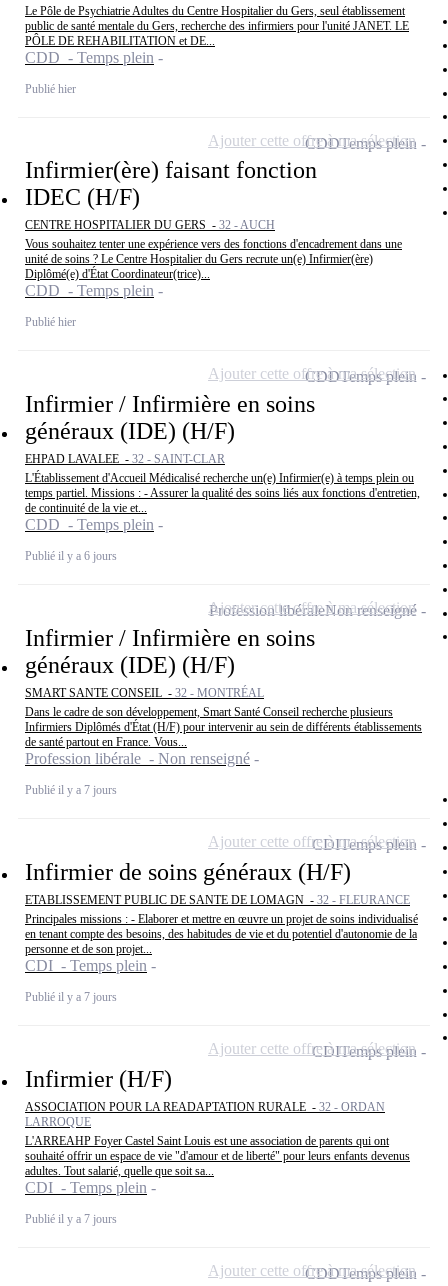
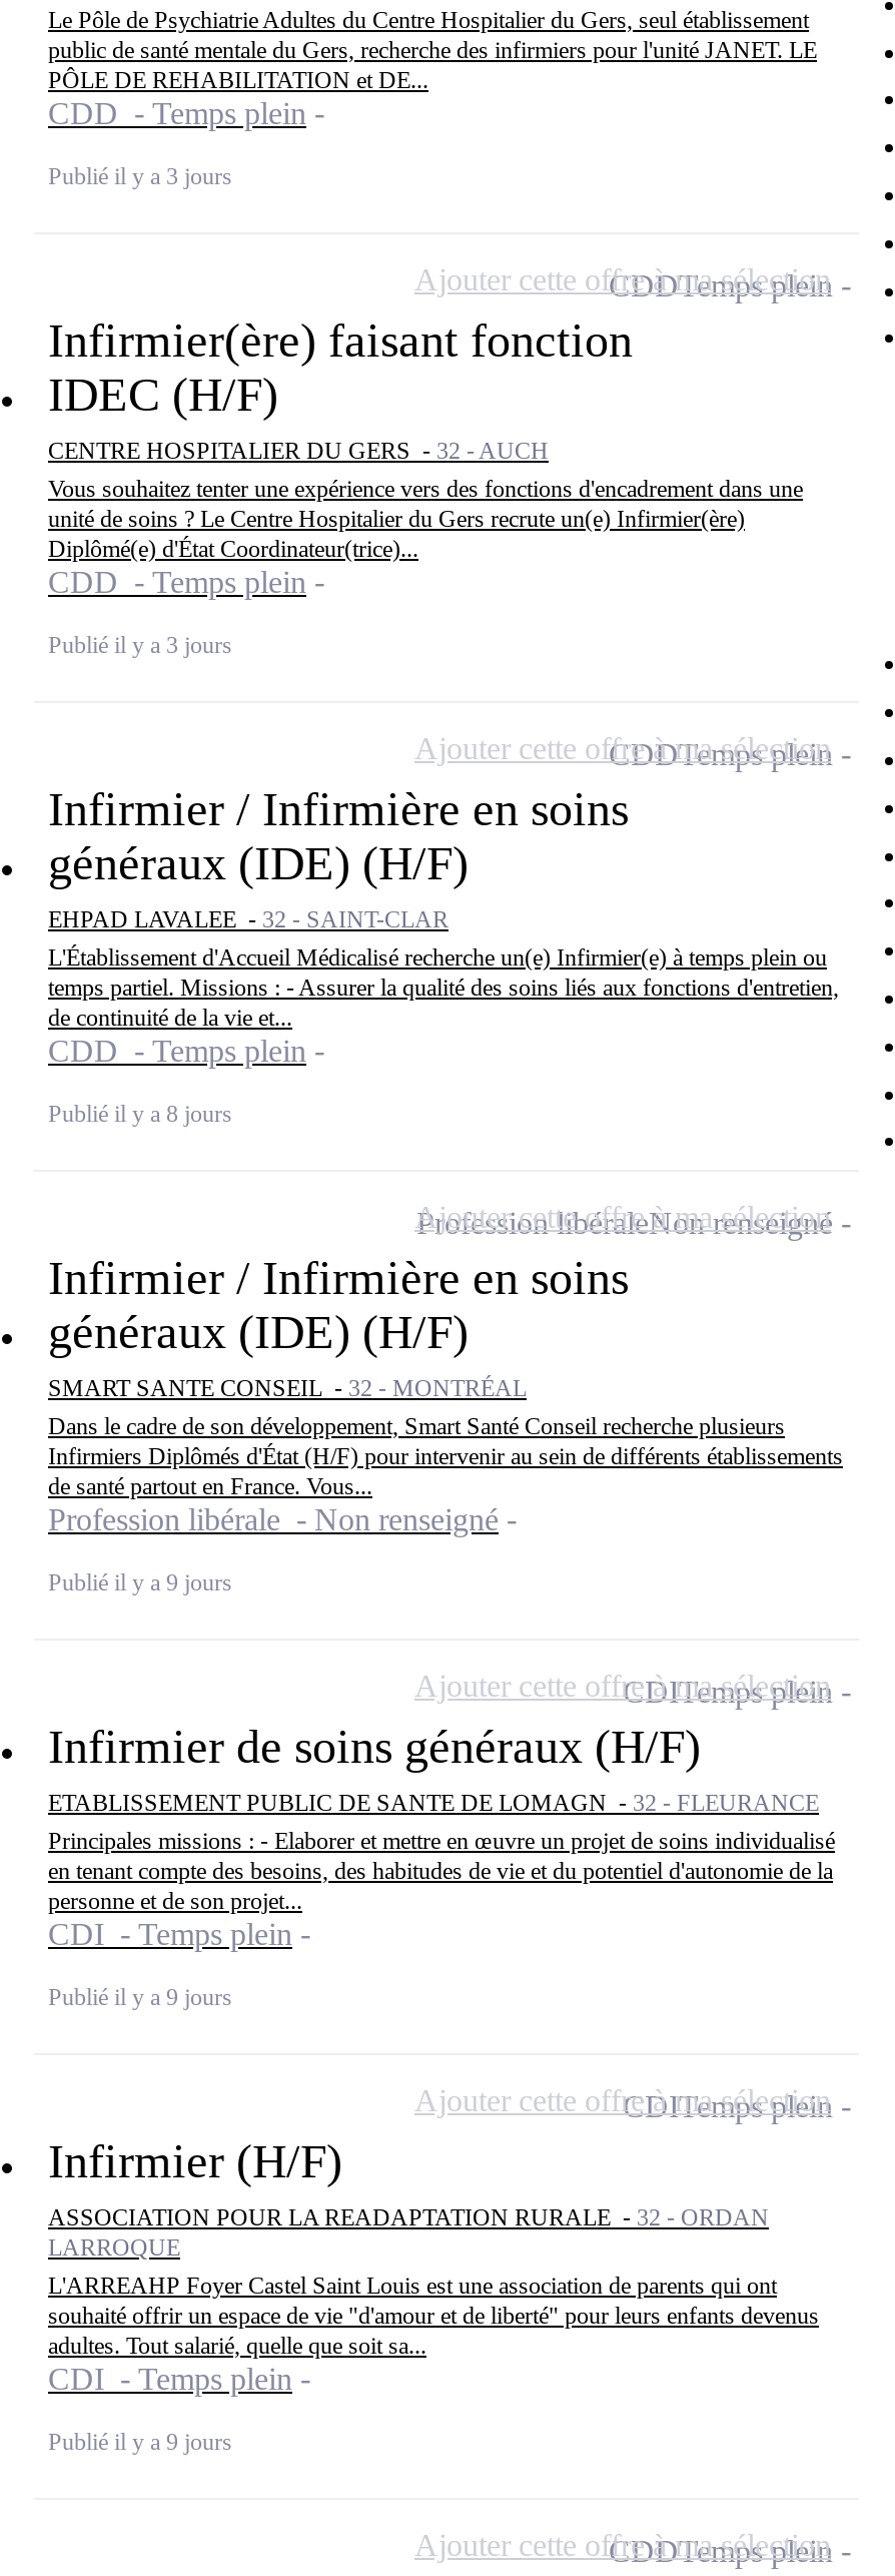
- Publié hier
+ Publié il y a 3 jours

- Publié hier
+ Publié il y a 3 jours

- Publié il y a 6 jours
+ Publié il y a 8 jours

- Publié il y a 7 jours
+ Publié il y a 9 jours

- Publié il y a 7 jours
+ Publié il y a 9 jours

- Publié il y a 7 jours
+ Publié il y a 9 jours
